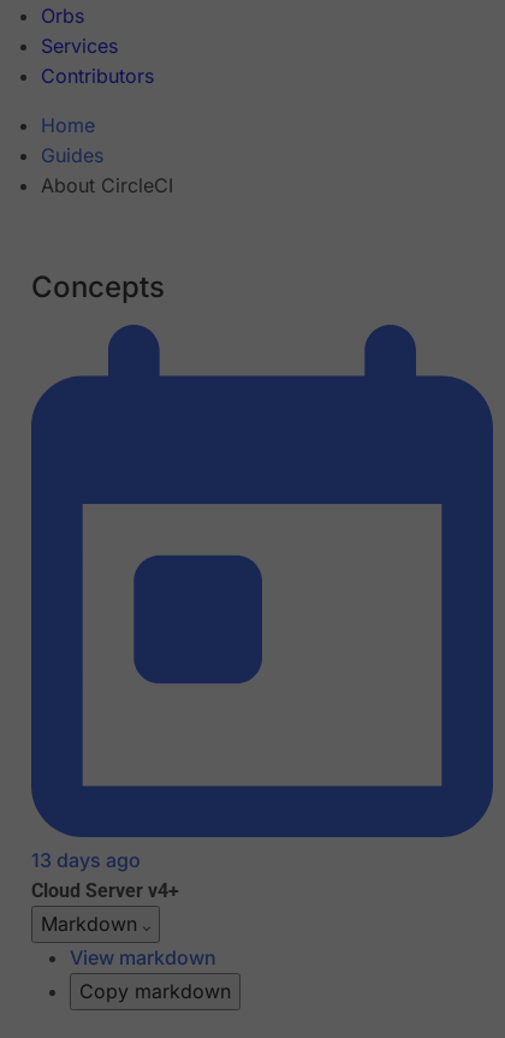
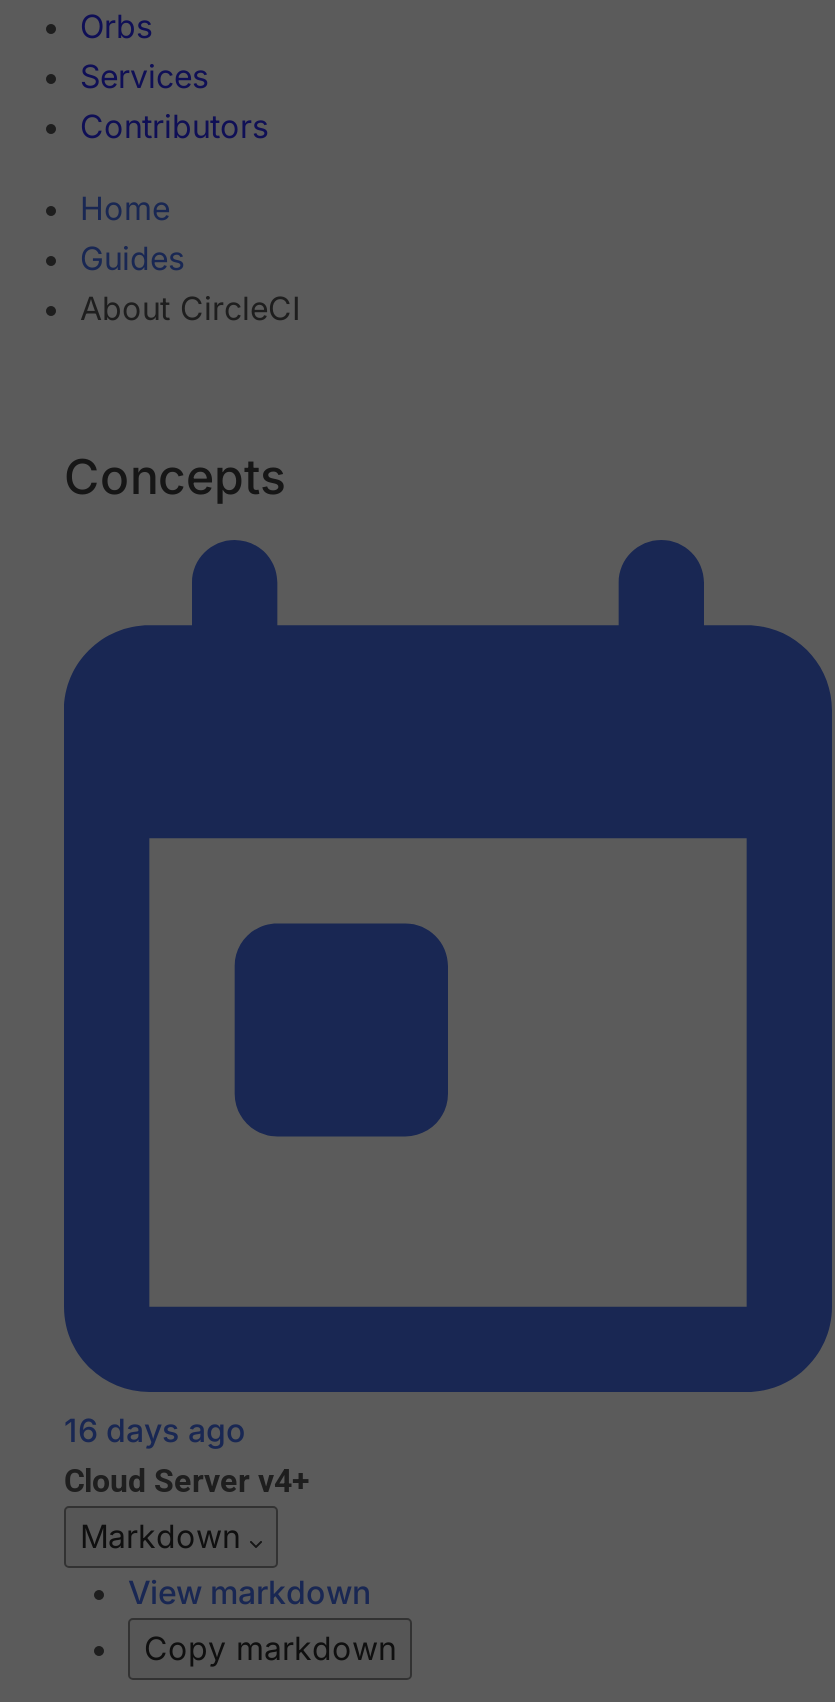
- 13 days ago
+ 16 days ago
